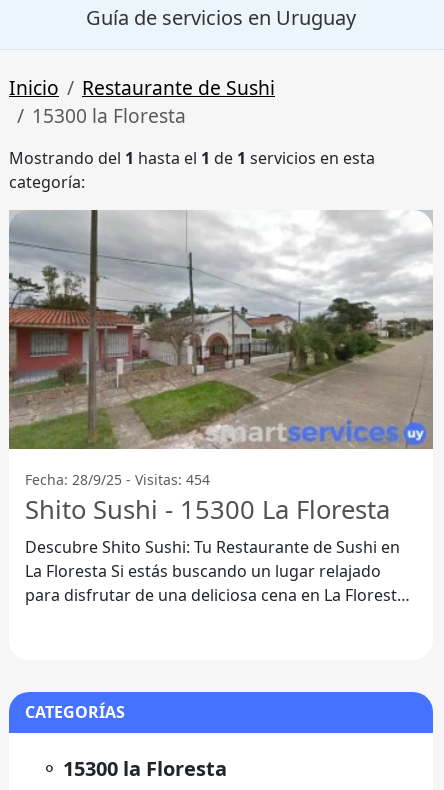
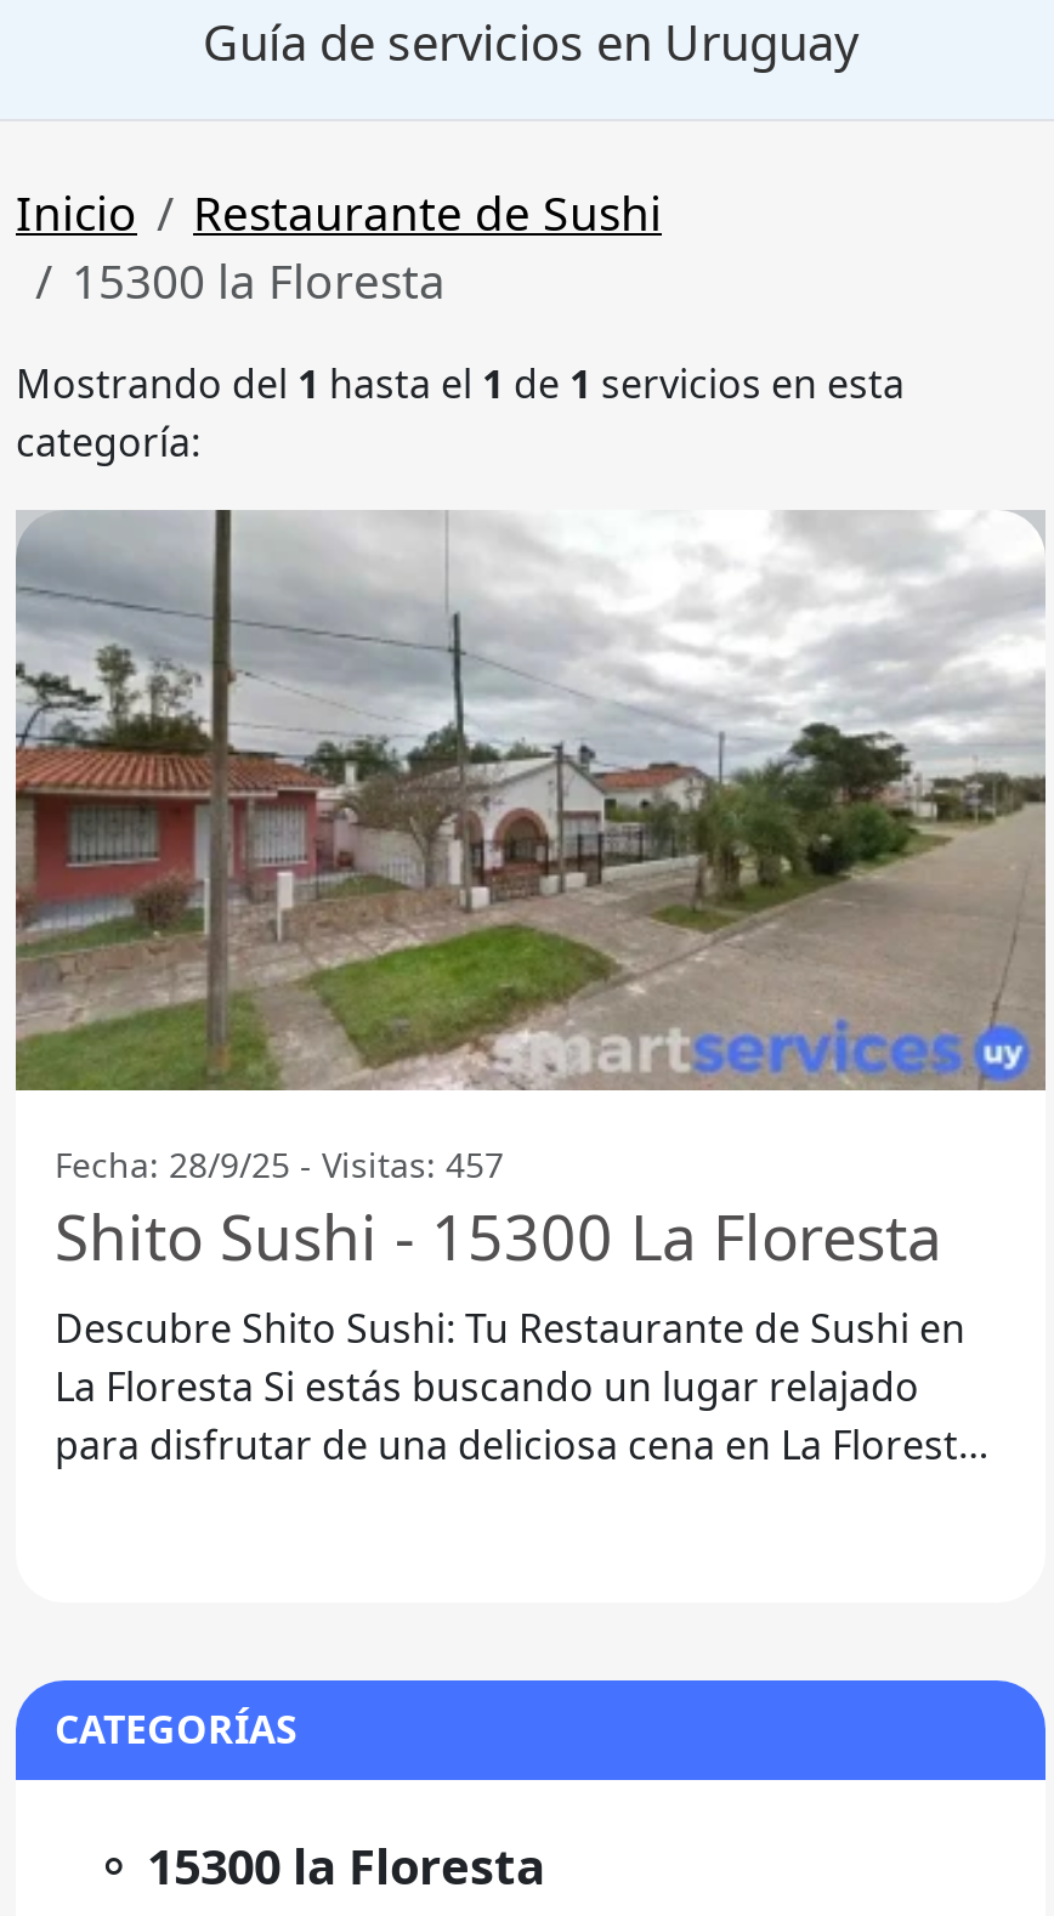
- Fecha: 28/9/25 - Visitas: 454
+ Fecha: 28/9/25 - Visitas: 457
